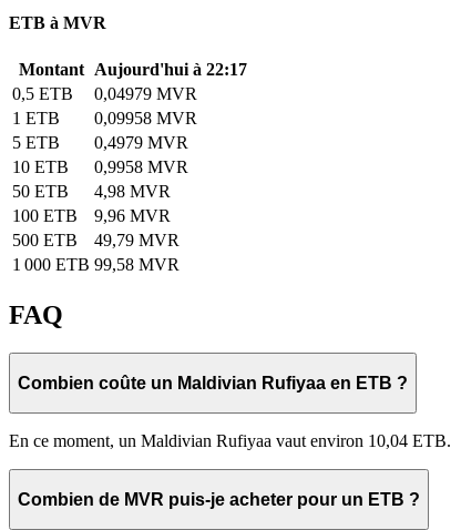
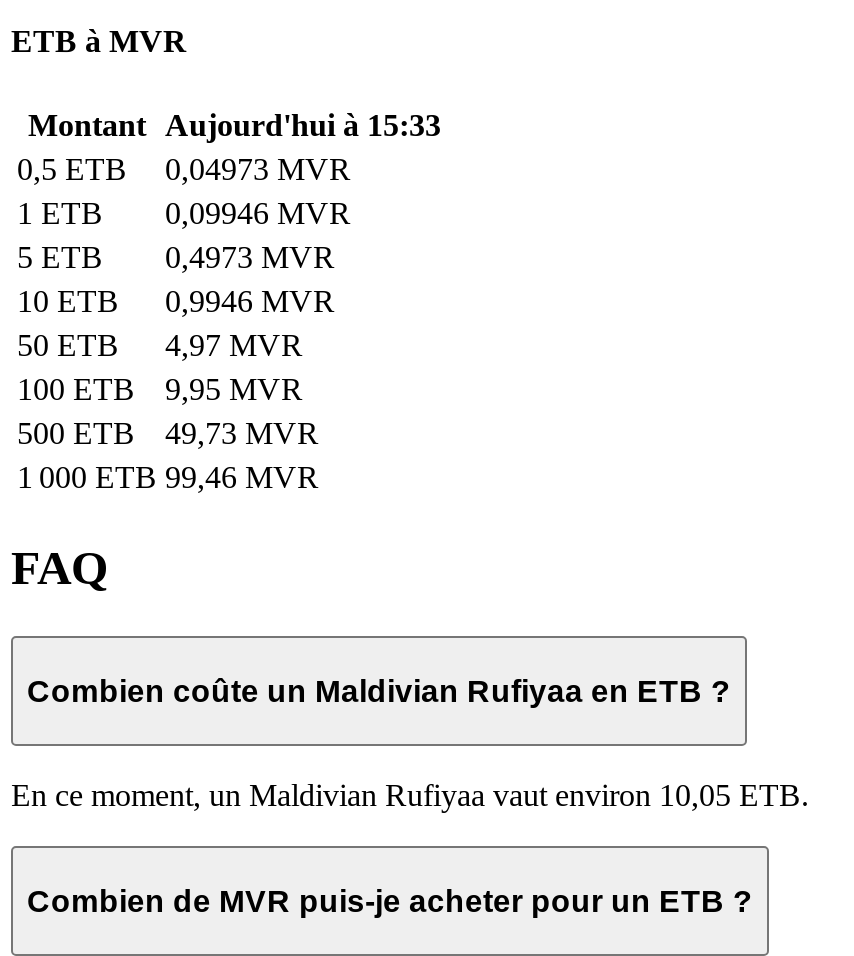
- Montant Aujourd'hui à 22:17
+ Montant Aujourd'hui à 15:33

- 0,5 ETB 0,04979 MVR
+ 0,5 ETB 0,04973 MVR

- 1 ETB 0,09958 MVR
+ 1 ETB 0,09946 MVR

- 5 ETB 0,4979 MVR
+ 5 ETB 0,4973 MVR

- 10 ETB 0,9958 MVR
+ 10 ETB 0,9946 MVR

- 50 ETB 4,98 MVR
+ 50 ETB 4,97 MVR

- 100 ETB 9,96 MVR
+ 100 ETB 9,95 MVR

- 500 ETB 49,79 MVR
+ 500 ETB 49,73 MVR

- 1 000 ETB 99,58 MVR
+ 1 000 ETB 99,46 MVR

- En ce moment, un Maldivian Rufiyaa vaut environ 10,04 ETB.
+ En ce moment, un Maldivian Rufiyaa vaut environ 10,05 ETB.
